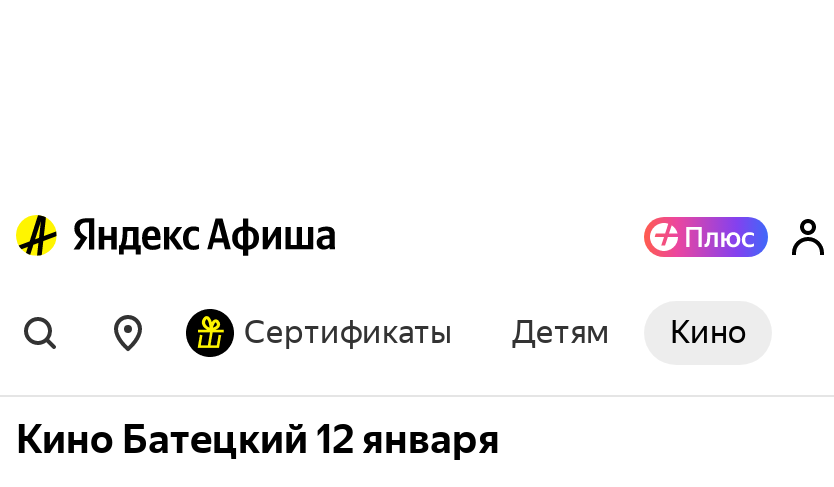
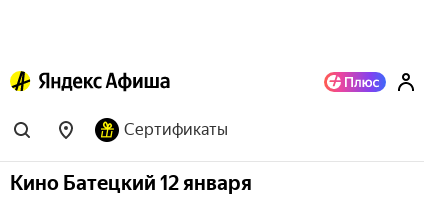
- Детям
- Кино
